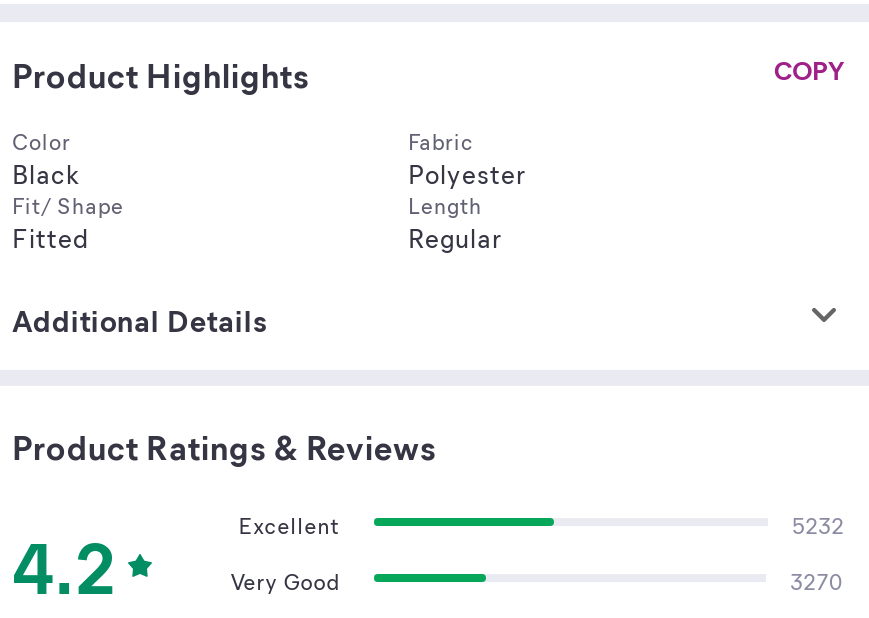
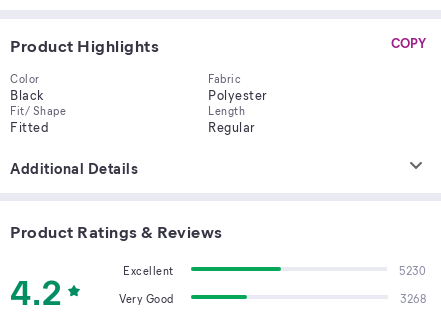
- 5232
+ 5230

- 3270
+ 3268
